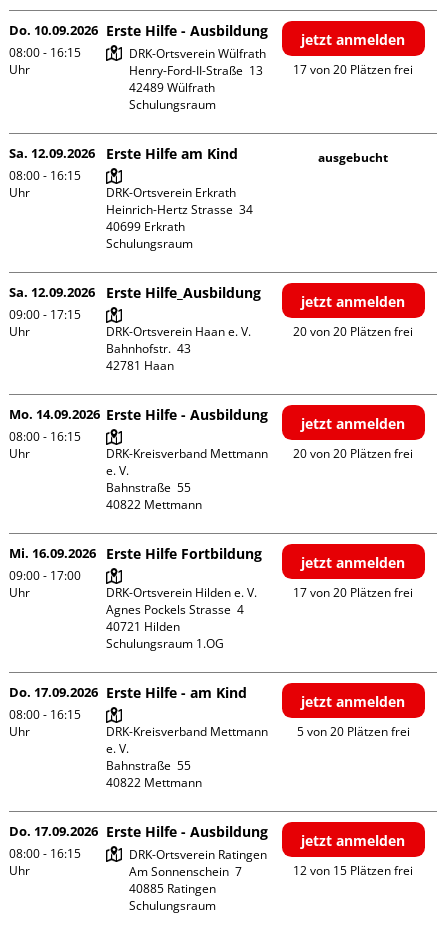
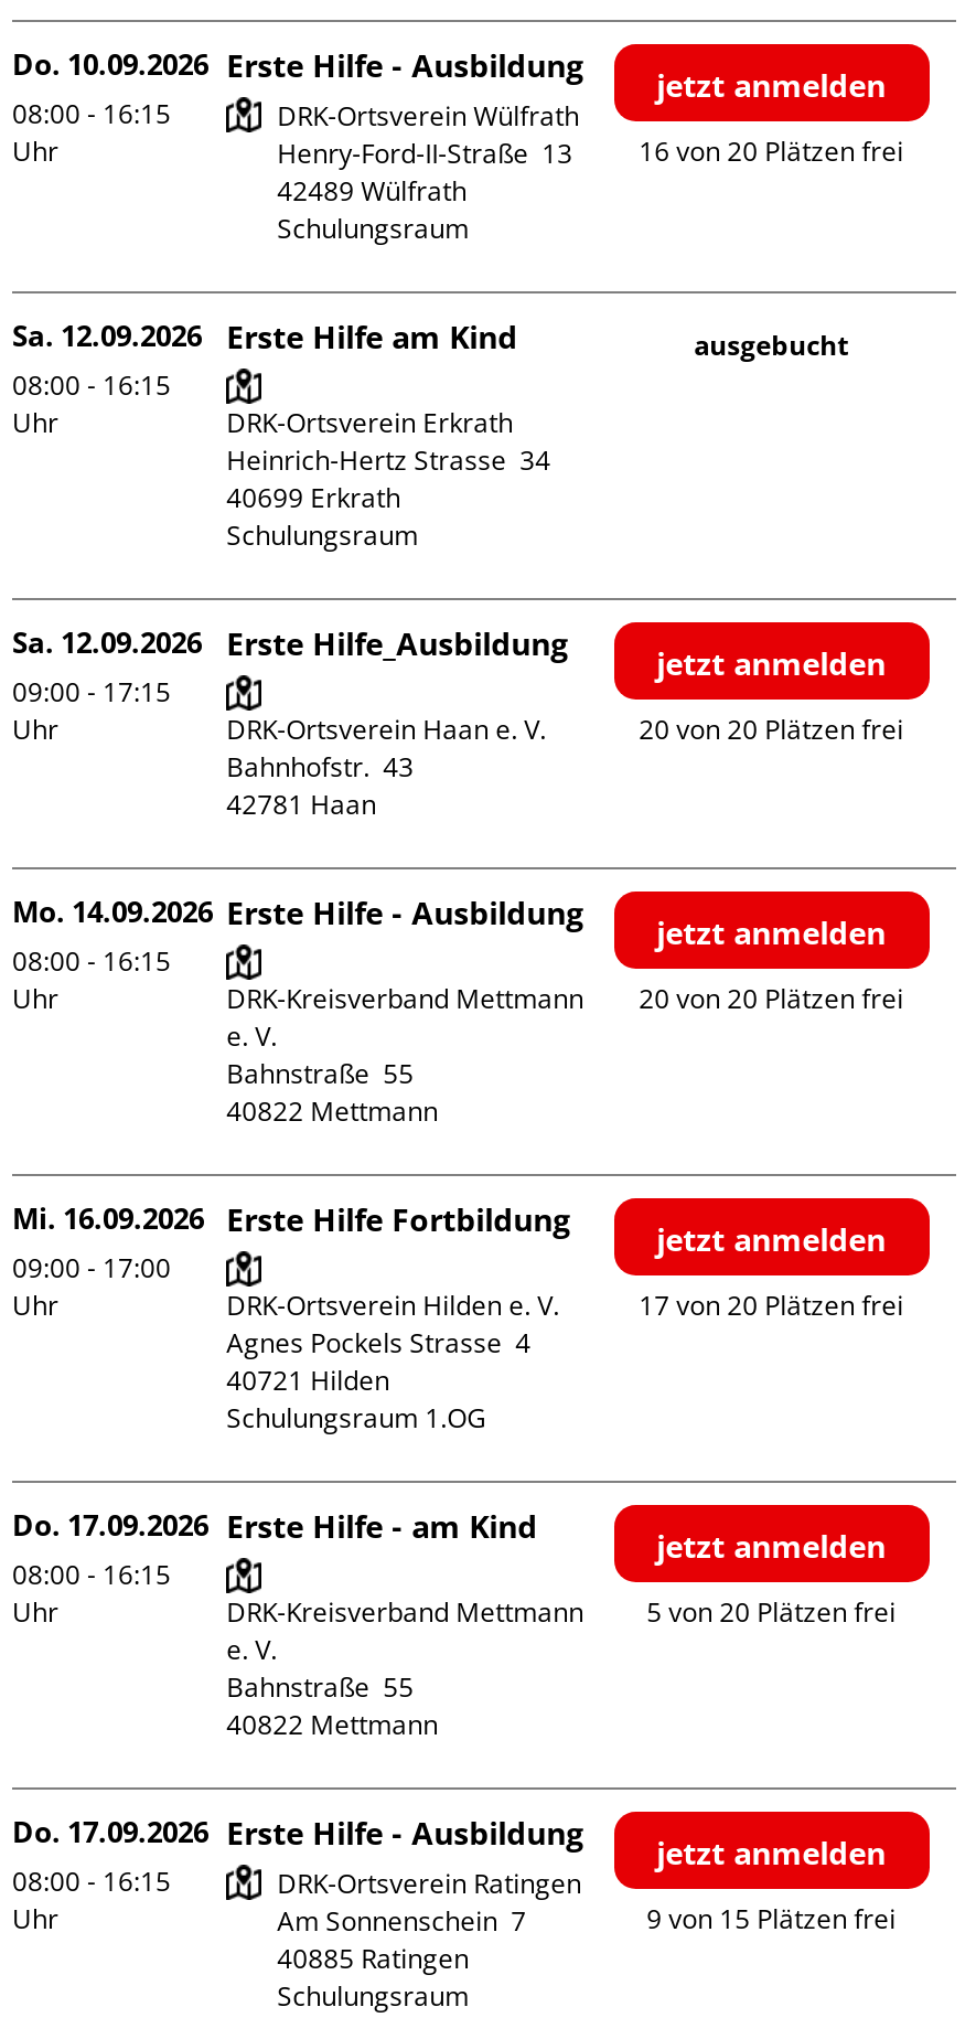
- 17 von 20 Plätzen frei
+ 16 von 20 Plätzen frei

- 12 von 15 Plätzen frei
+ 9 von 15 Plätzen frei
